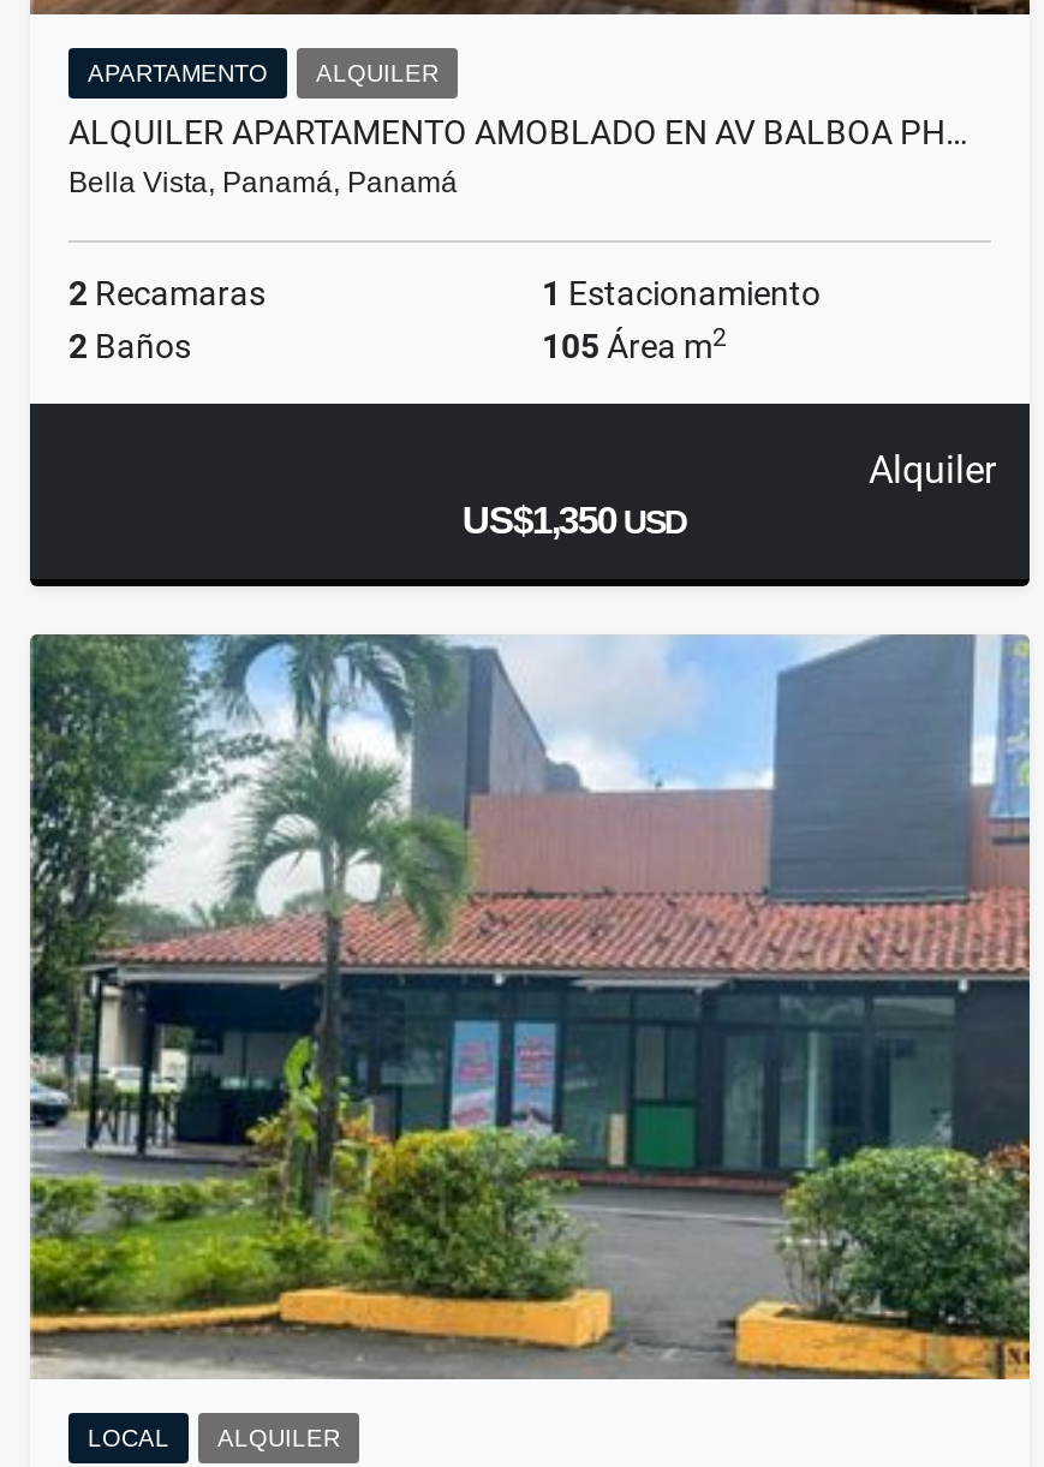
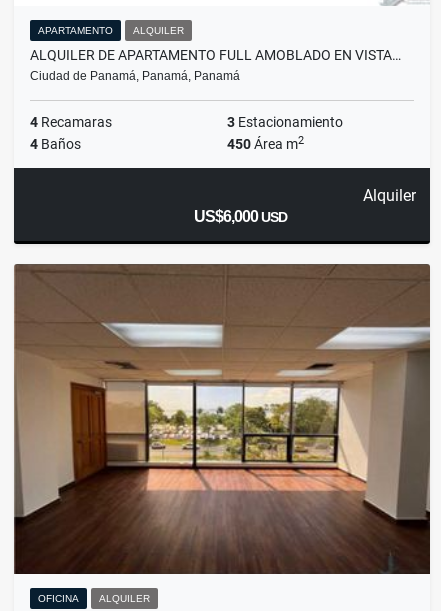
- ALQUILER APARTAMENTO AMOBLADO EN AV BALBOA PH…
- Bella Vista, Panamá, Panamá
+ ALQUILER DE APARTAMENTO FULL AMOBLADO EN VISTA…
+ Ciudad de Panamá, Panamá, Panamá

- 2 Recamaras
- 1 Estacionamiento
- 2 Baños
- 105 Área m2
+ 4 Recamaras
+ 3 Estacionamiento
+ 4 Baños
+ 450 Área m2

- US$1,350 USD
+ US$6,000 USD

- [image]
- LOCAL
+ [image]
+ OFICINA
